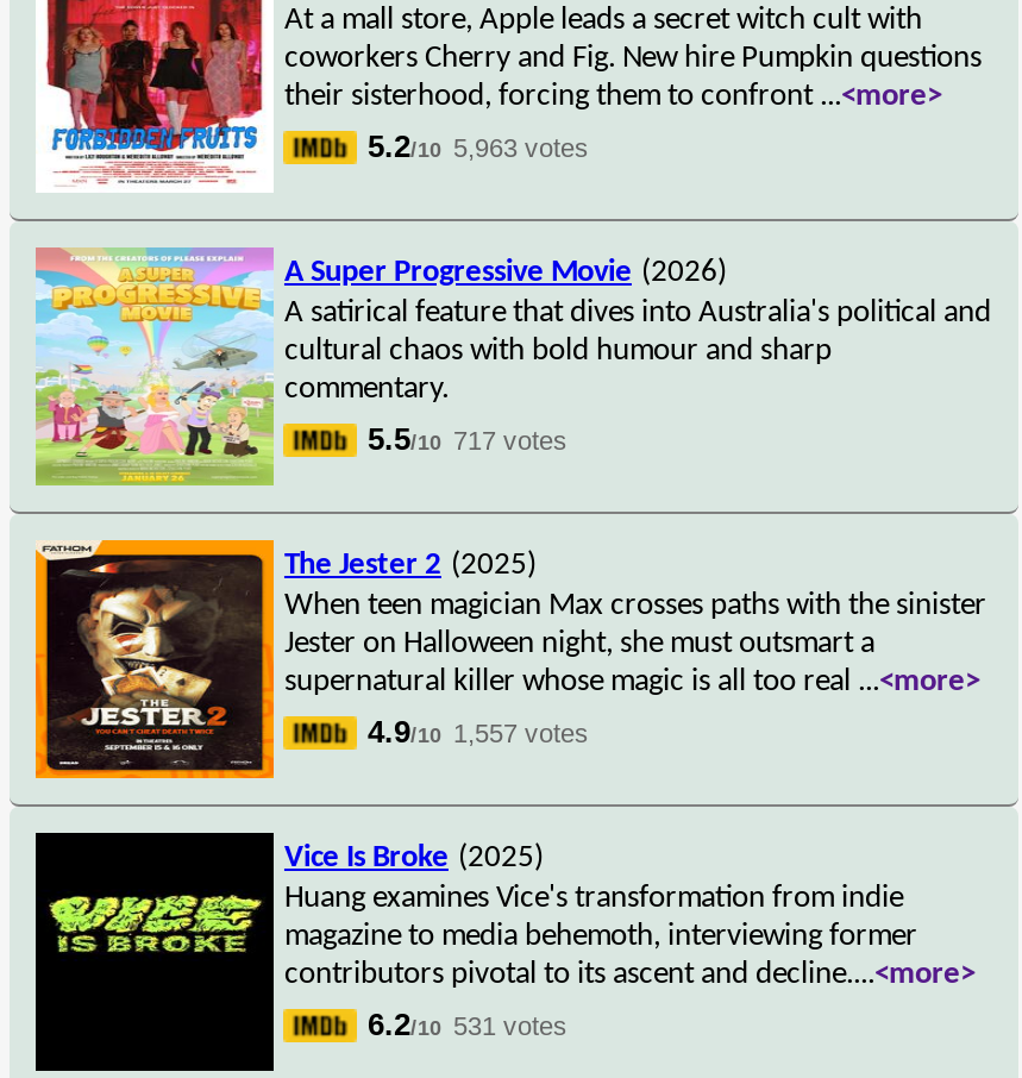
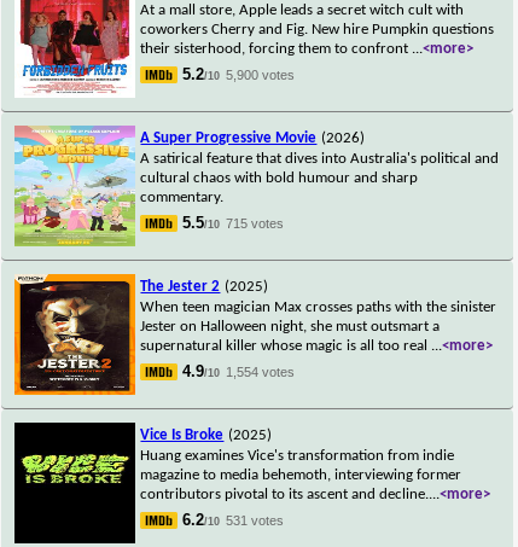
- 5.2/10 5,963 votes
+ 5.2/10 5,900 votes

- 5.5/10 717 votes
+ 5.5/10 715 votes

- 4.9/10 1,557 votes
+ 4.9/10 1,554 votes
